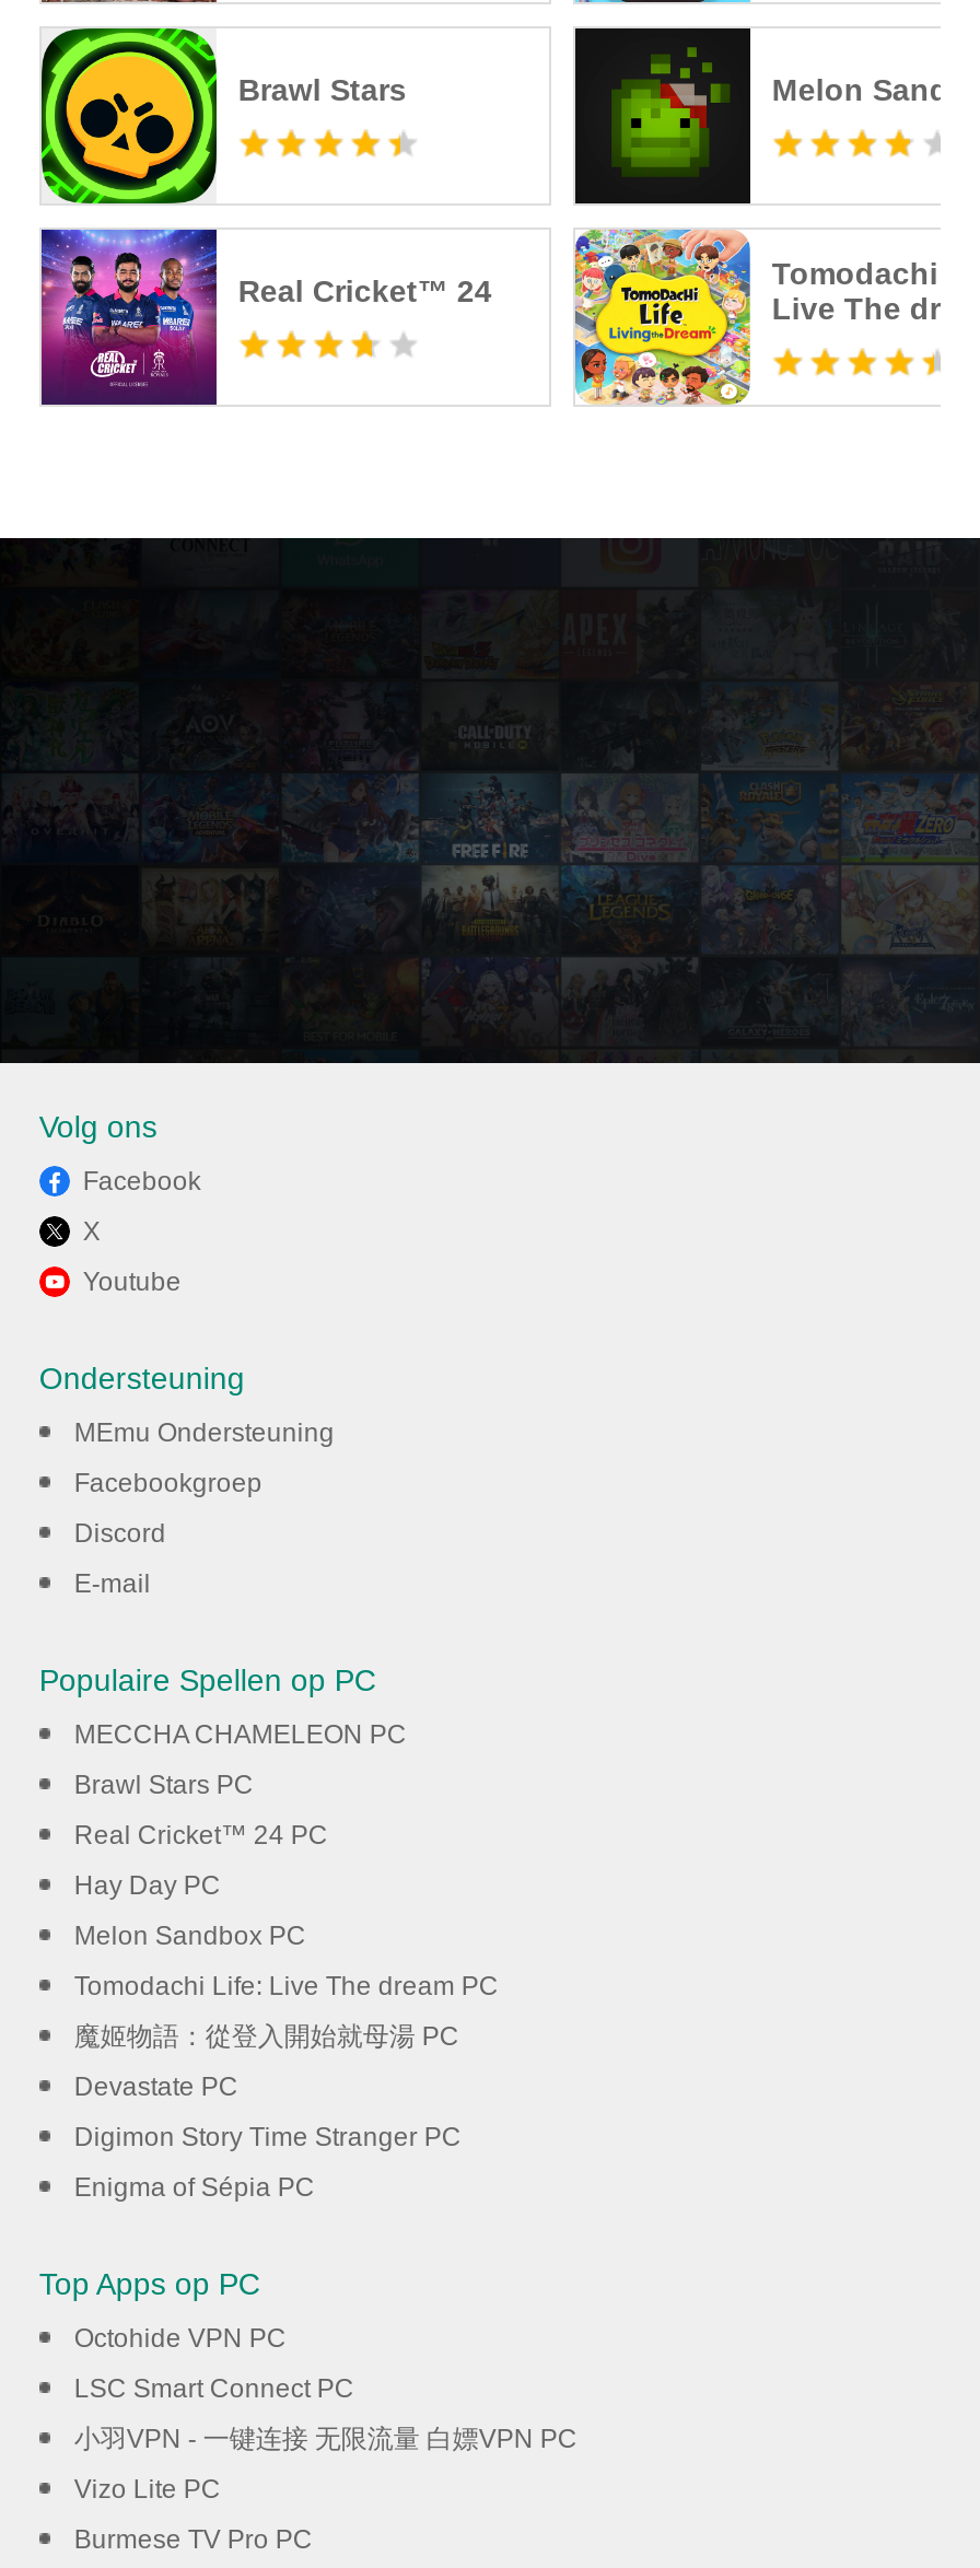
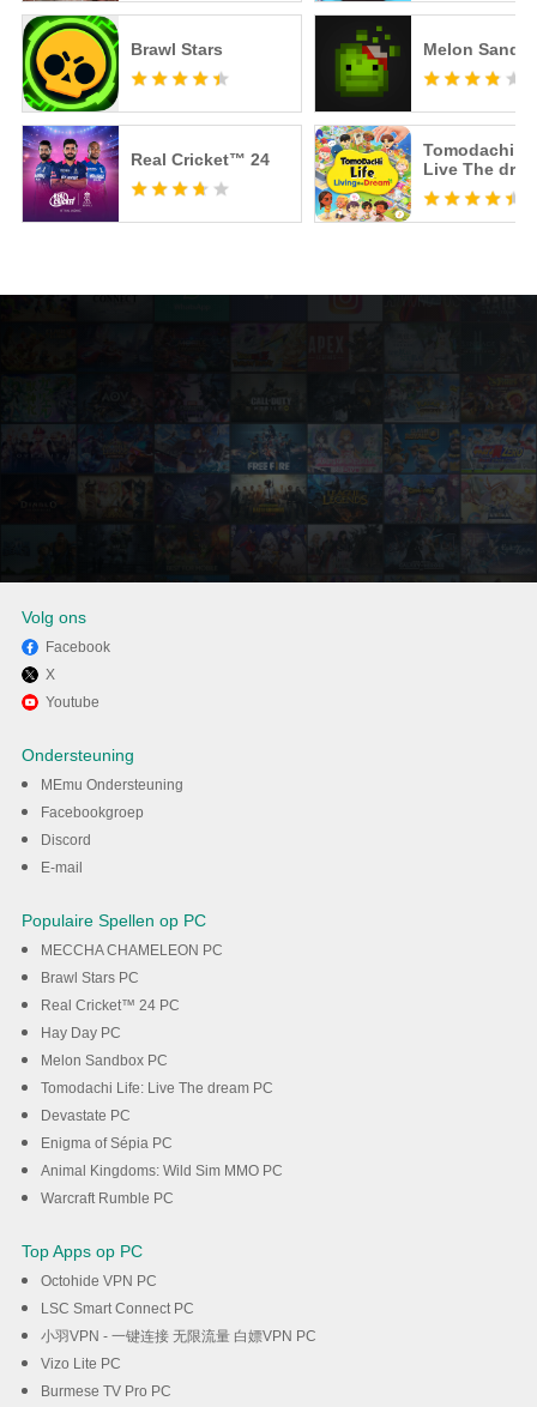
- 魔姬物語：從登入開始就母湯 PC

moved up: Devastate PC

- Digimon Story Time Stranger PC

moved up: Enigma of Sépia PC

+ Animal Kingdoms: Wild Sim MMO PC
+ Warcraft Rumble PC
